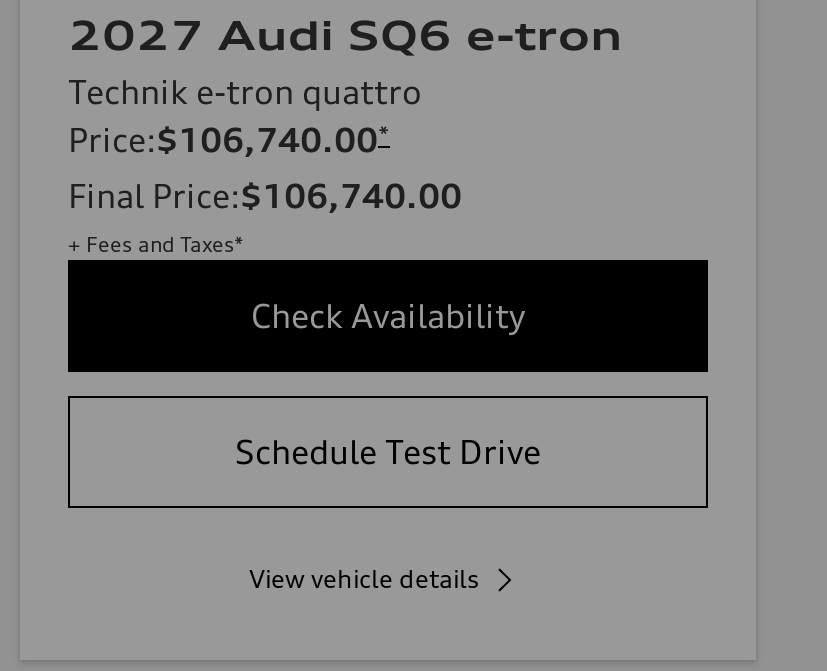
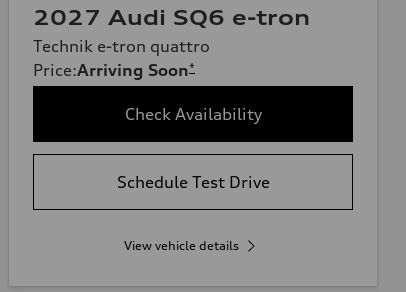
- Price:$106,740.00*
- Final Price:$106,740.00
- + Fees and Taxes*
+ Price:Arriving Soon*
